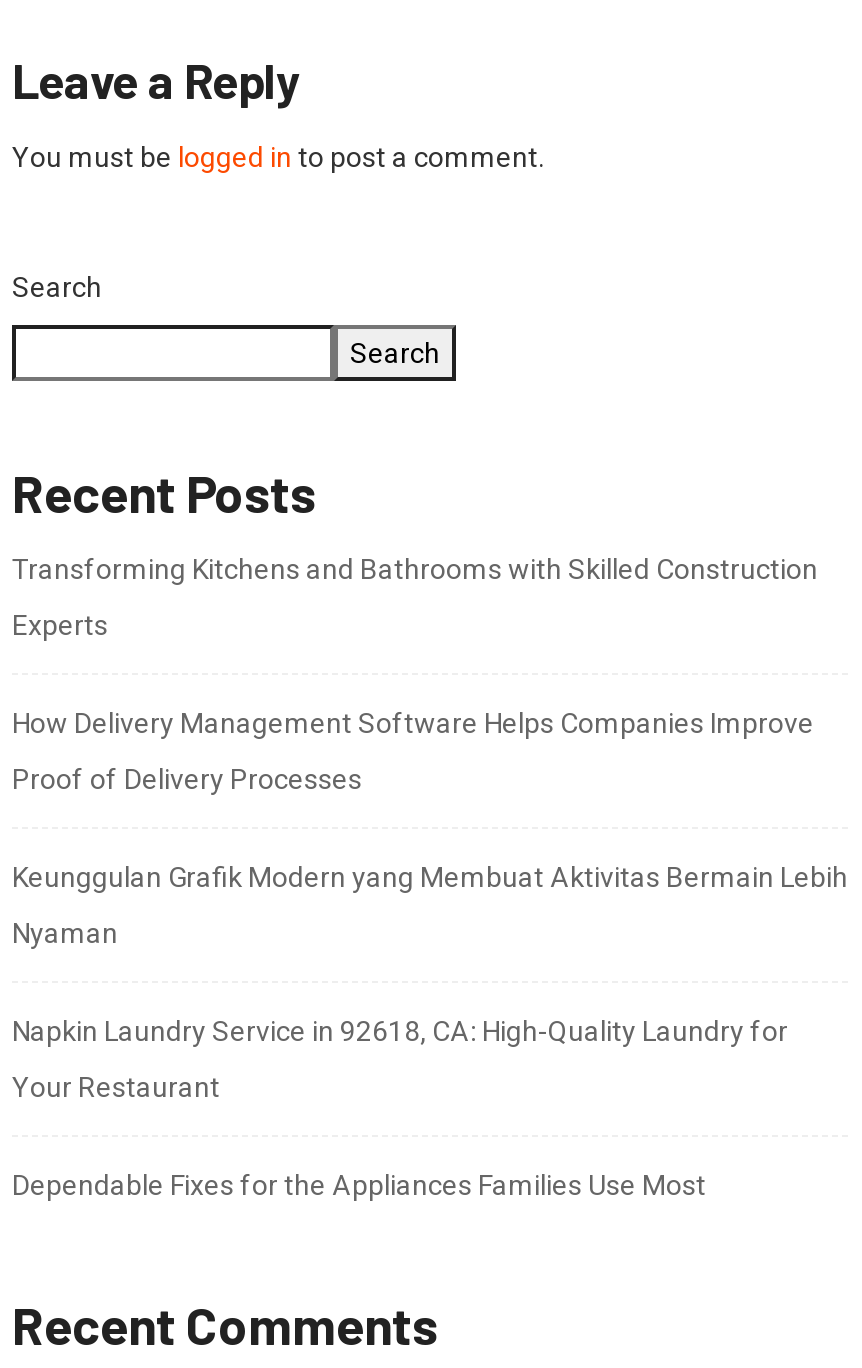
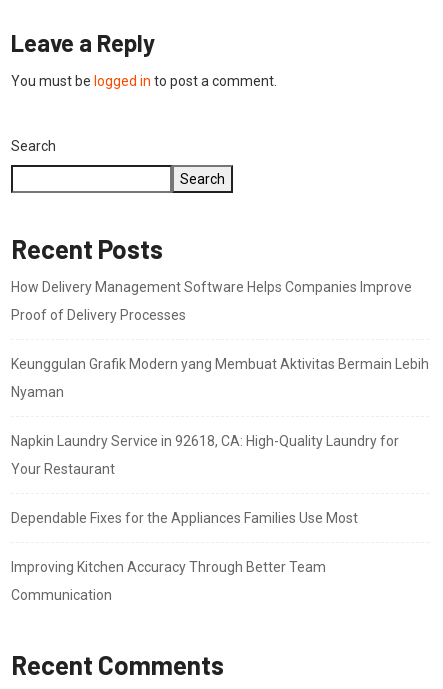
- Transforming Kitchens and Bathrooms with Skilled Construction
- Experts

moved up: How Delivery Management Software Helps Companies Improve | Proof of Delivery Processes | Keunggulan Grafik Modern yang Membuat Aktivitas Bermain Lebih | Nyaman | Napkin Laundry Service in 92618, CA: High-Quality Laundry for | Your Restaurant | Dependable Fixes for the Appliances Families Use Most

+ Improving Kitchen Accuracy Through Better Team
+ Communication
